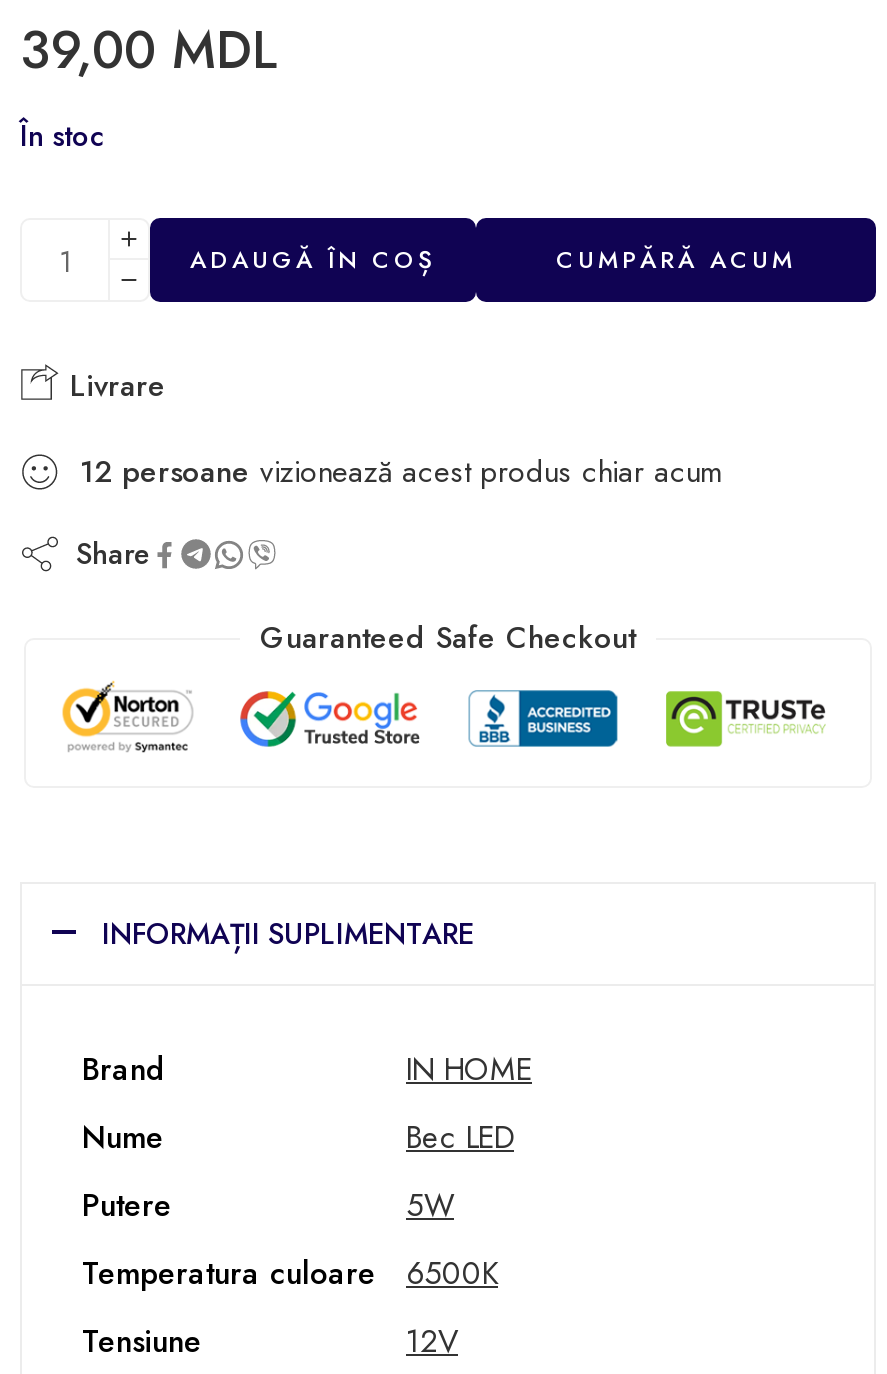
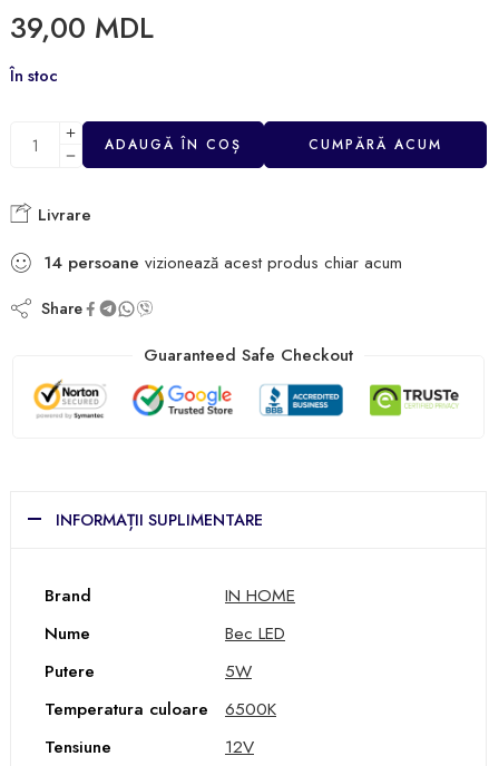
- 12 persoane vizionează acest produs chiar acum
+ 14 persoane vizionează acest produs chiar acum
